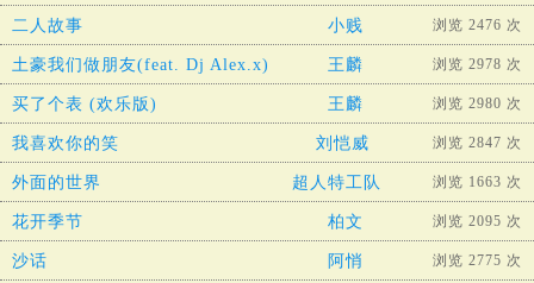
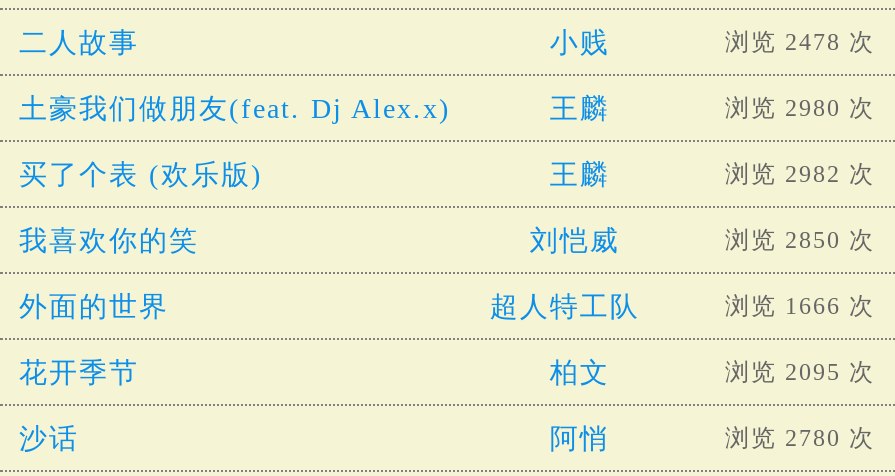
- 浏览 2476 次
+ 浏览 2478 次

- 浏览 2978 次
+ 浏览 2980 次

- 浏览 2980 次
+ 浏览 2982 次

- 浏览 2847 次
+ 浏览 2850 次

- 浏览 1663 次
+ 浏览 1666 次

- 浏览 2775 次
+ 浏览 2780 次
